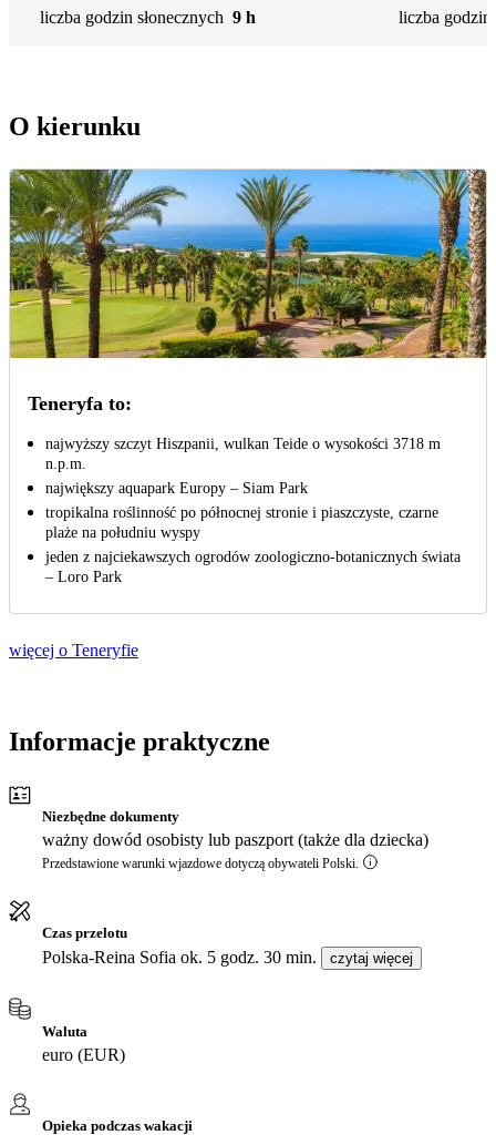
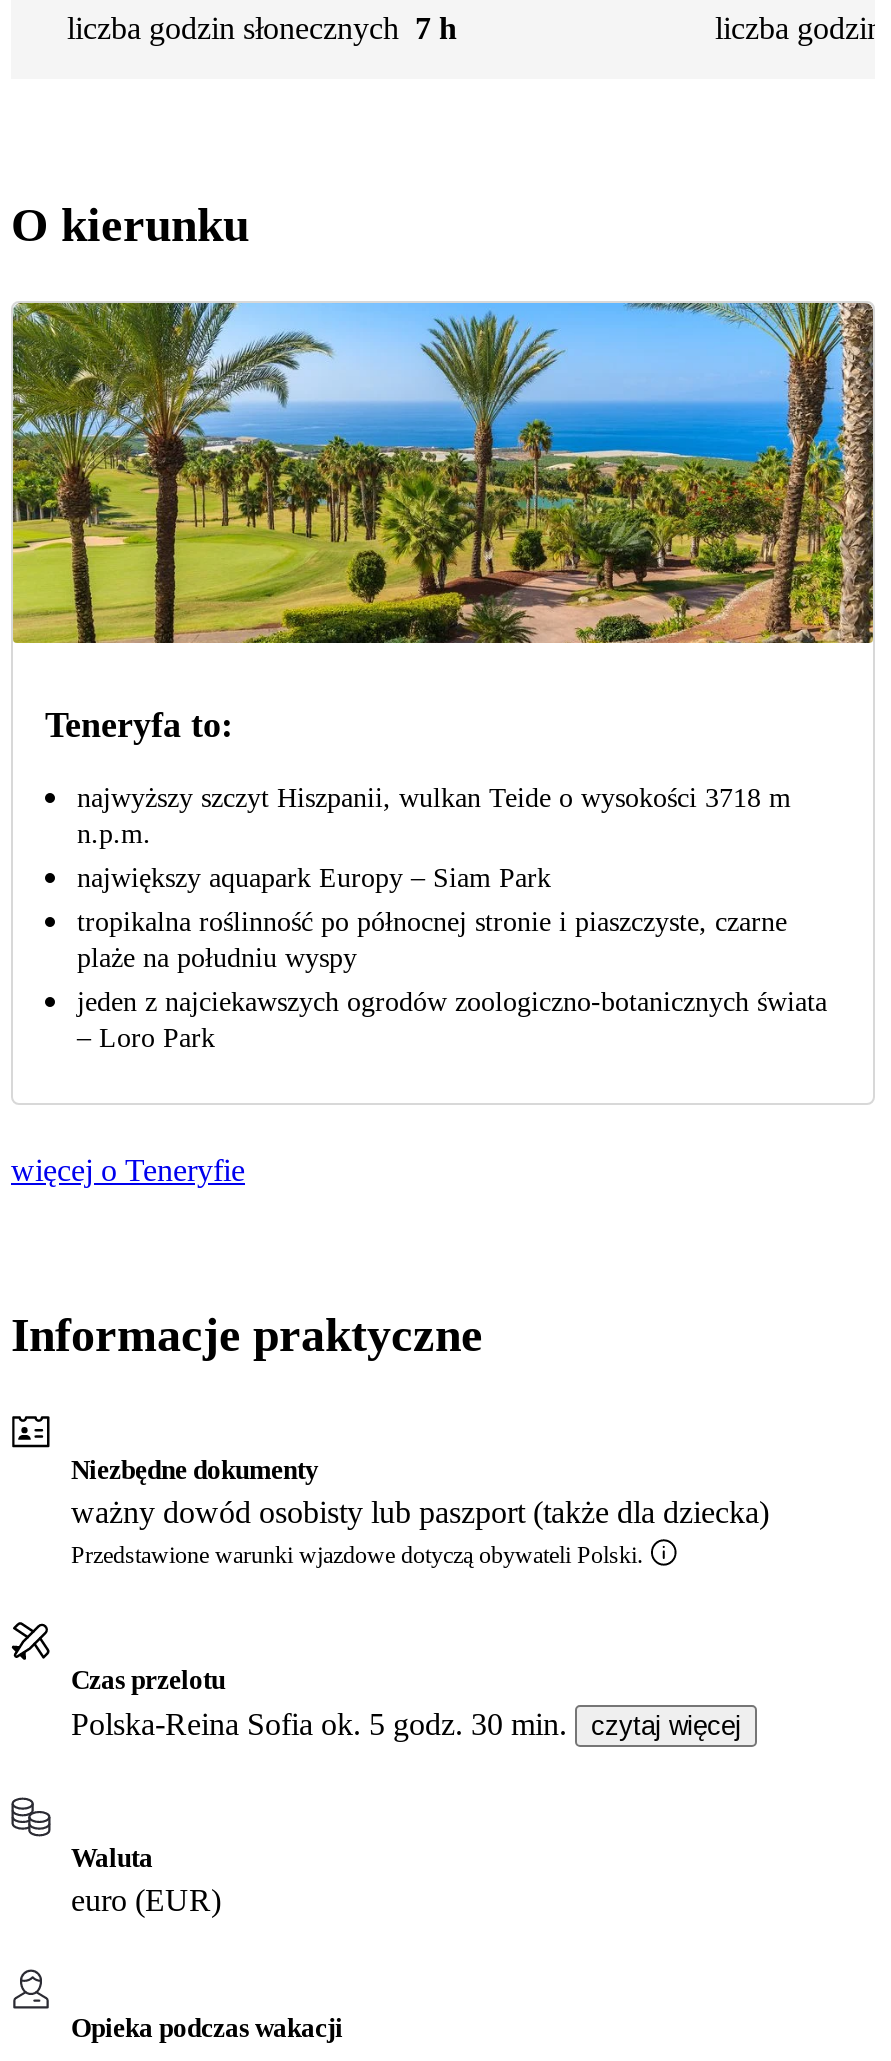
- liczba godzin słonecznych 9 h
+ liczba godzin słonecznych 7 h
